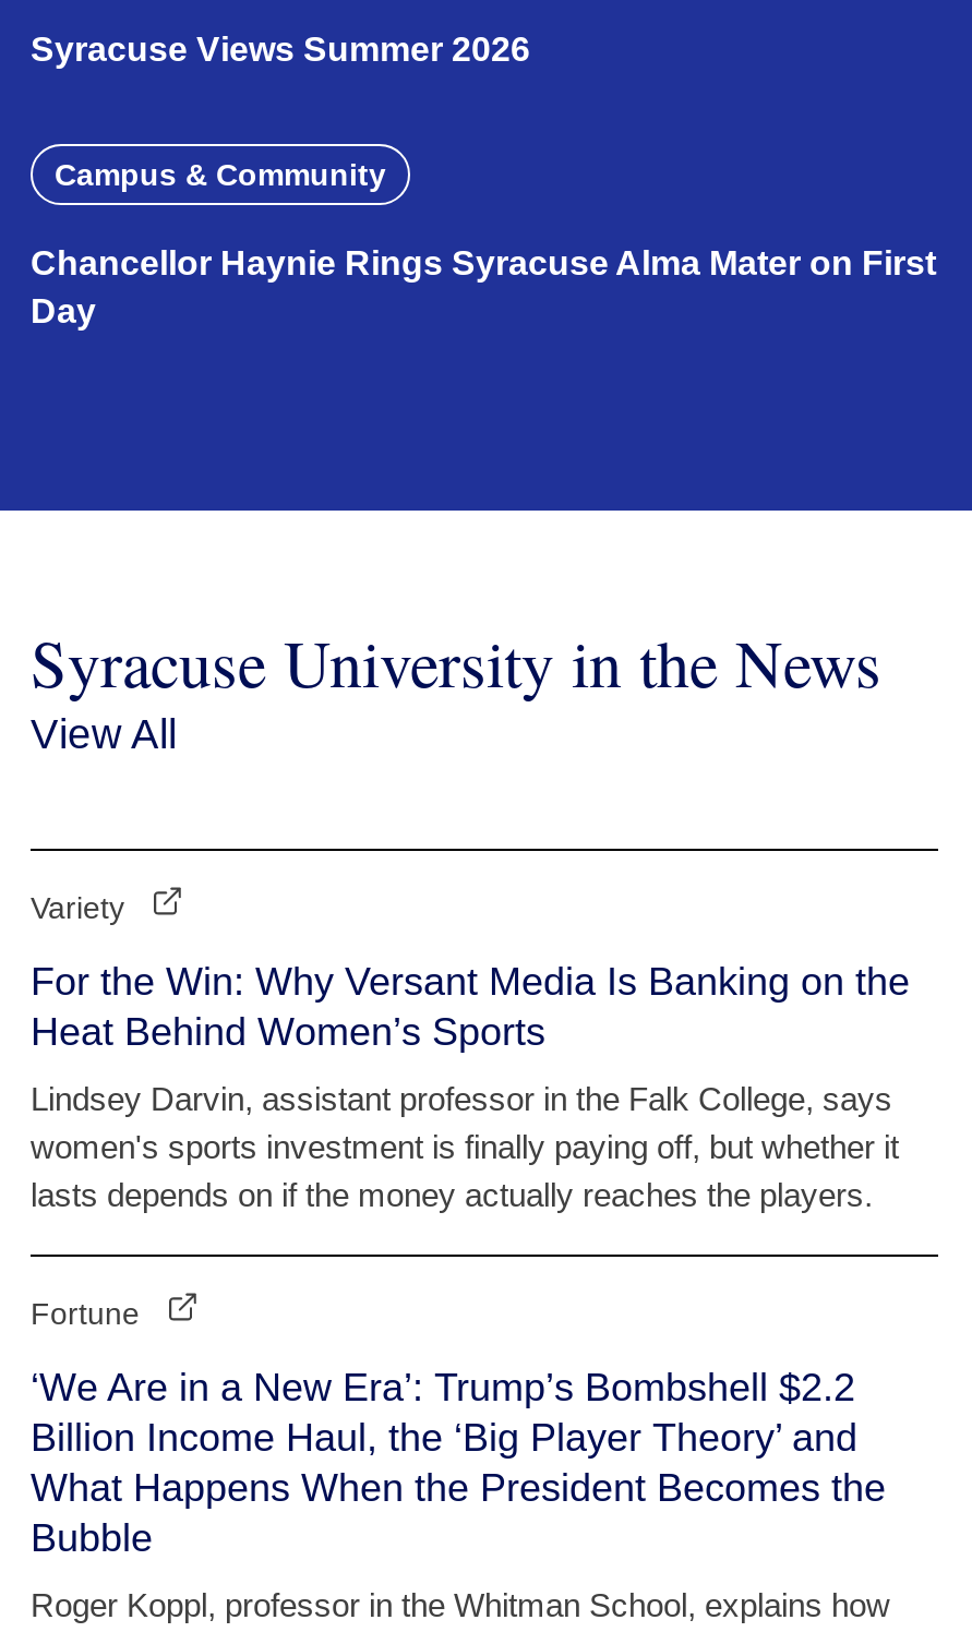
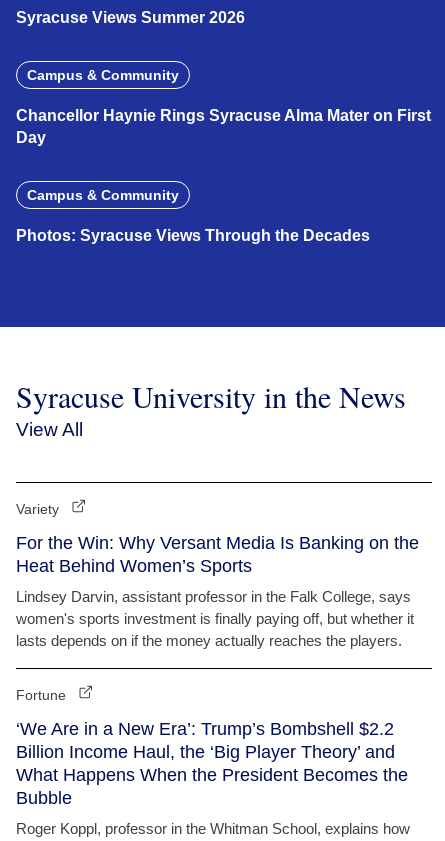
+ Campus & Community
+ Photos: Syracuse Views Through the Decades
